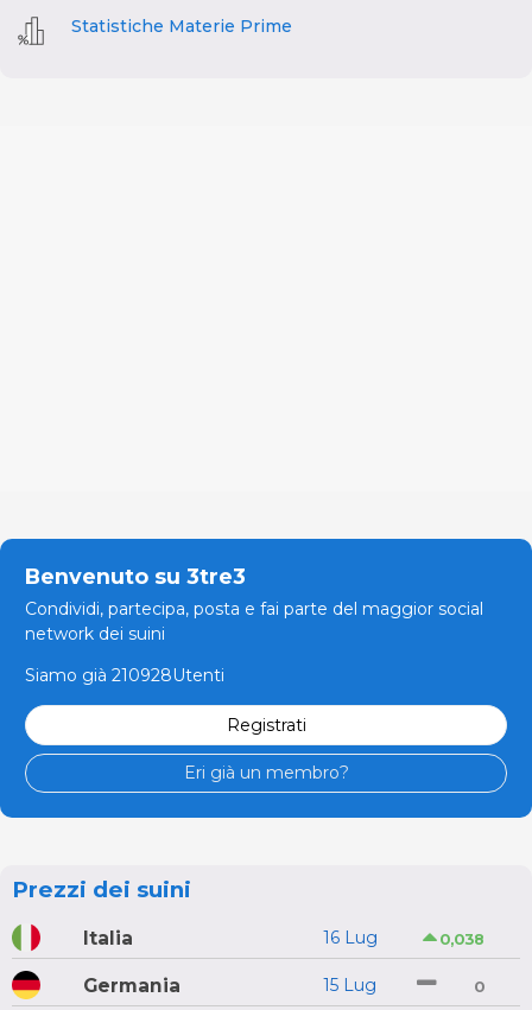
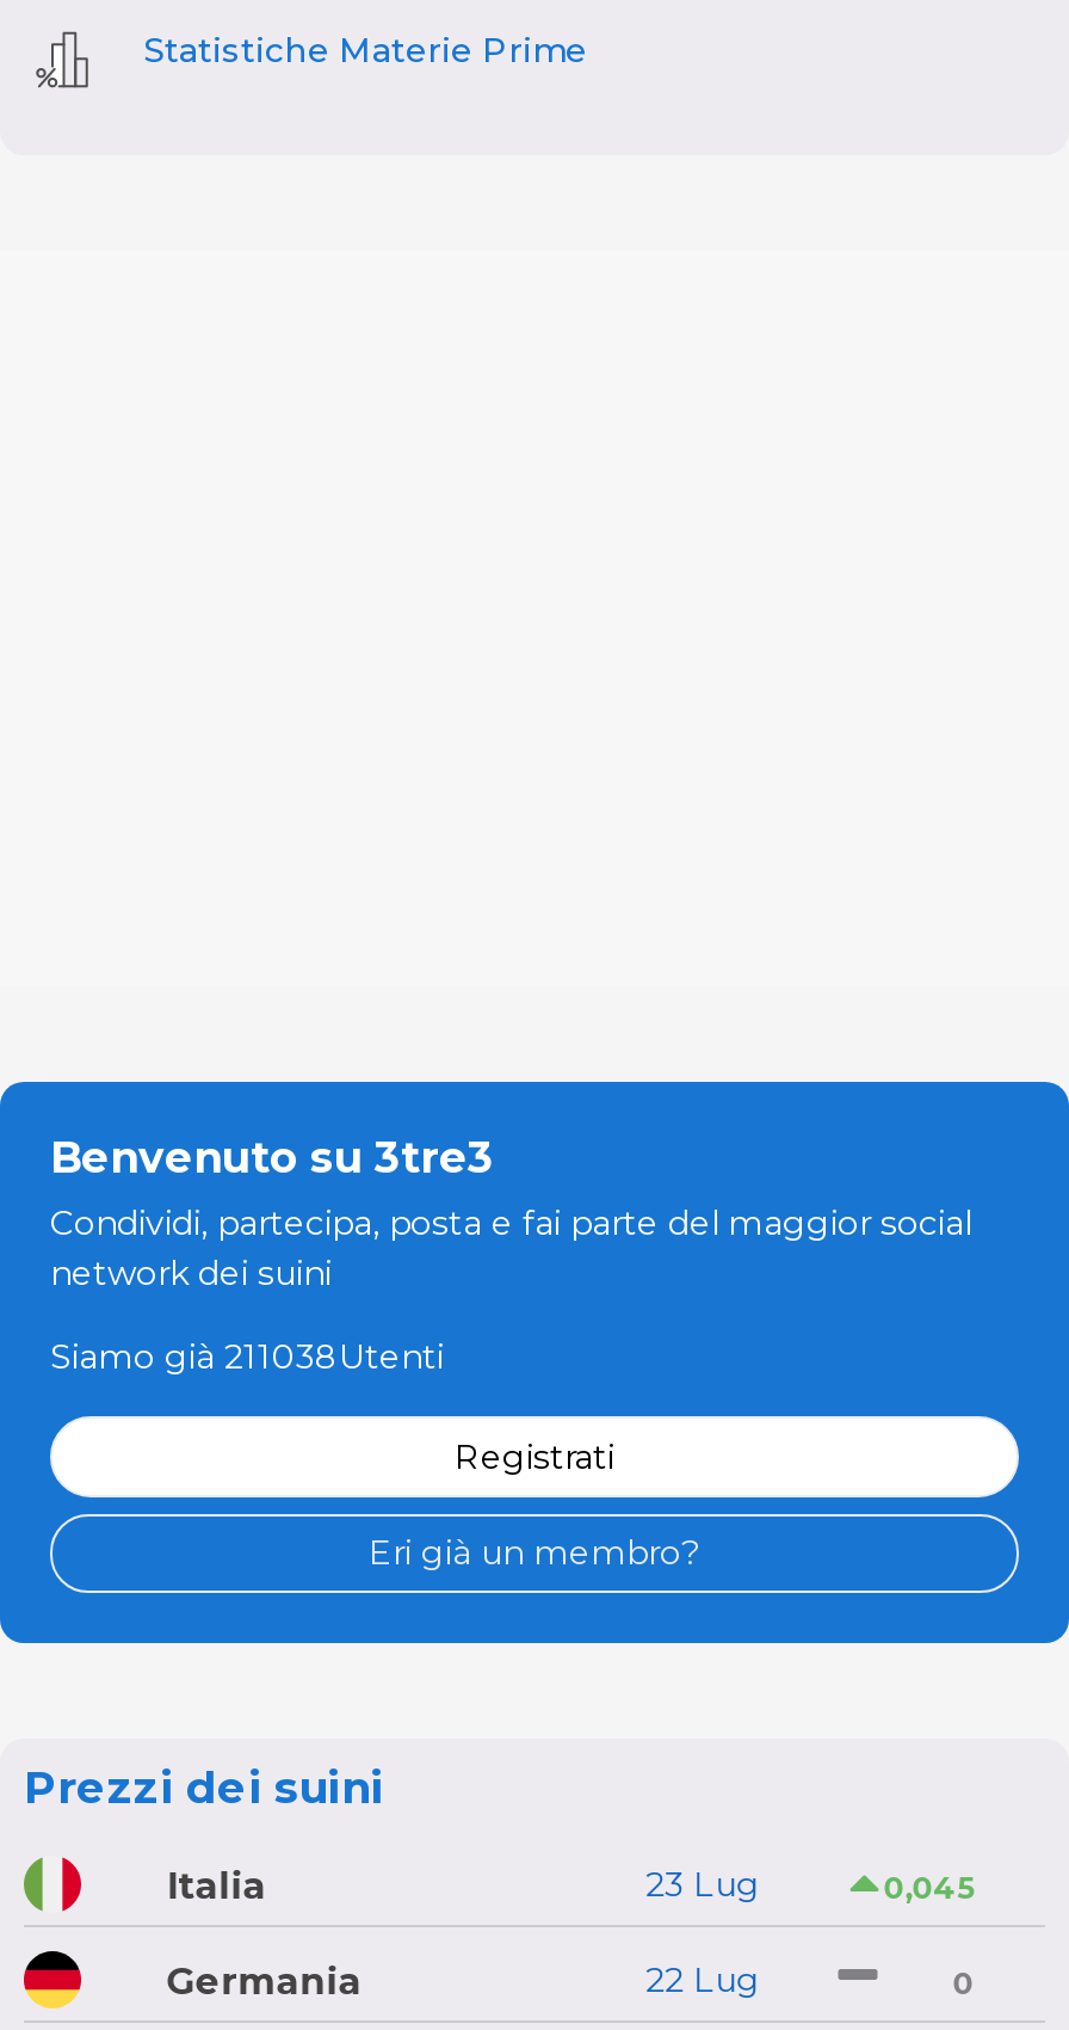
- Siamo già 210928Utenti
+ Siamo già 211038Utenti

- 16 Lug
+ 23 Lug

- 0,038
+ 0,045

- 15 Lug
+ 22 Lug
